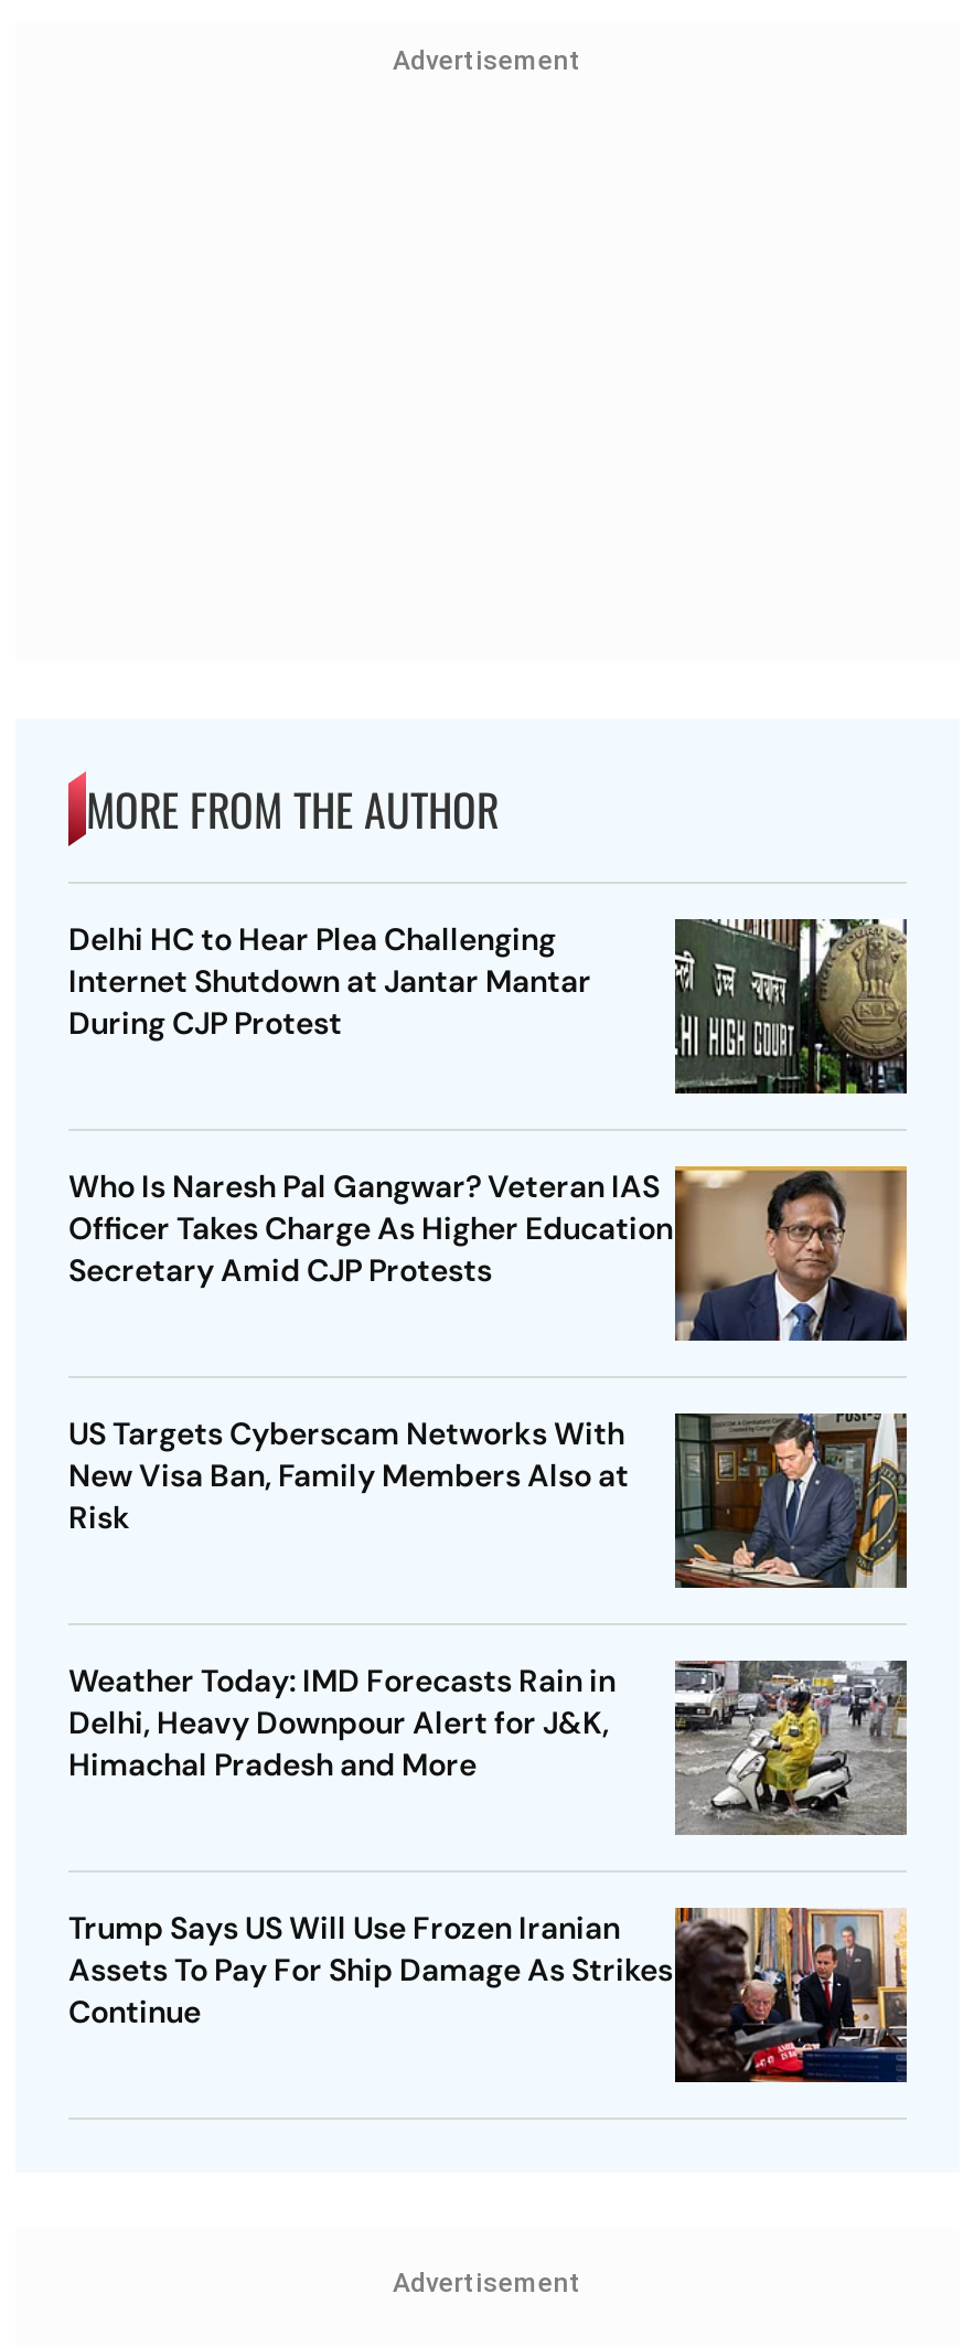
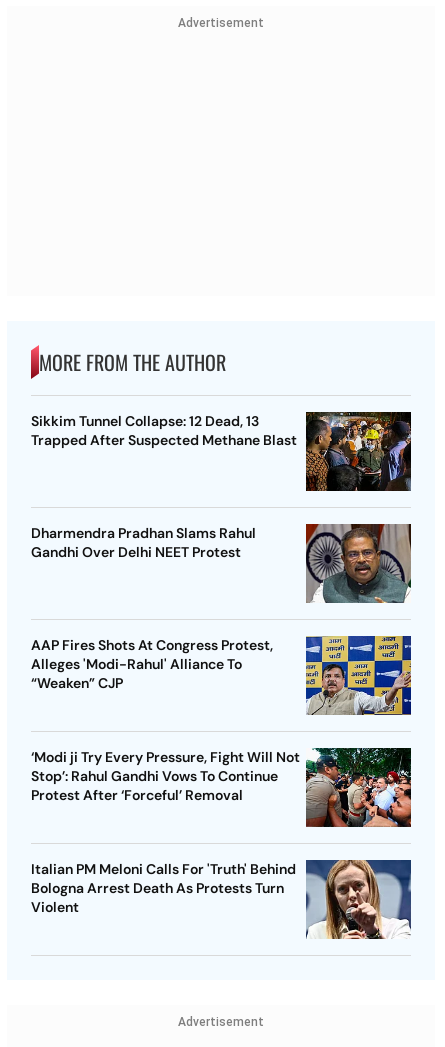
- [image]
- Delhi HC to Hear Plea Challenging
- Internet Shutdown at Jantar Mantar
- During CJP Protest
+ [image]
+ Sikkim Tunnel Collapse: 12 Dead, 13
+ Trapped After Suspected Methane Blast

- Who Is Naresh Pal Gangwar? Veteran IAS
- Officer Takes Charge As Higher Education
- Secretary Amid CJP Protests
+ Dharmendra Pradhan Slams Rahul
+ Gandhi Over Delhi NEET Protest

- [image]
+ [image]

- [image]
- US Targets Cyberscam Networks With
- New Visa Ban, Family Members Also at
- Risk
+ [image]
+ AAP Fires Shots At Congress Protest,
+ Alleges 'Modi-Rahul' Alliance To
+ “Weaken” CJP

- [image]
- Weather Today: IMD Forecasts Rain in
- Delhi, Heavy Downpour Alert for J&K,
- Himachal Pradesh and More
+ [image]
+ ‘Modi ji Try Every Pressure, Fight Will Not
+ Stop’: Rahul Gandhi Vows To Continue
+ Protest After ‘Forceful’ Removal

- [image]
- Trump Says US Will Use Frozen Iranian
- Assets To Pay For Ship Damage As Strikes
- Continue
+ [image]
+ Italian PM Meloni Calls For 'Truth' Behind
+ Bologna Arrest Death As Protests Turn
+ Violent
